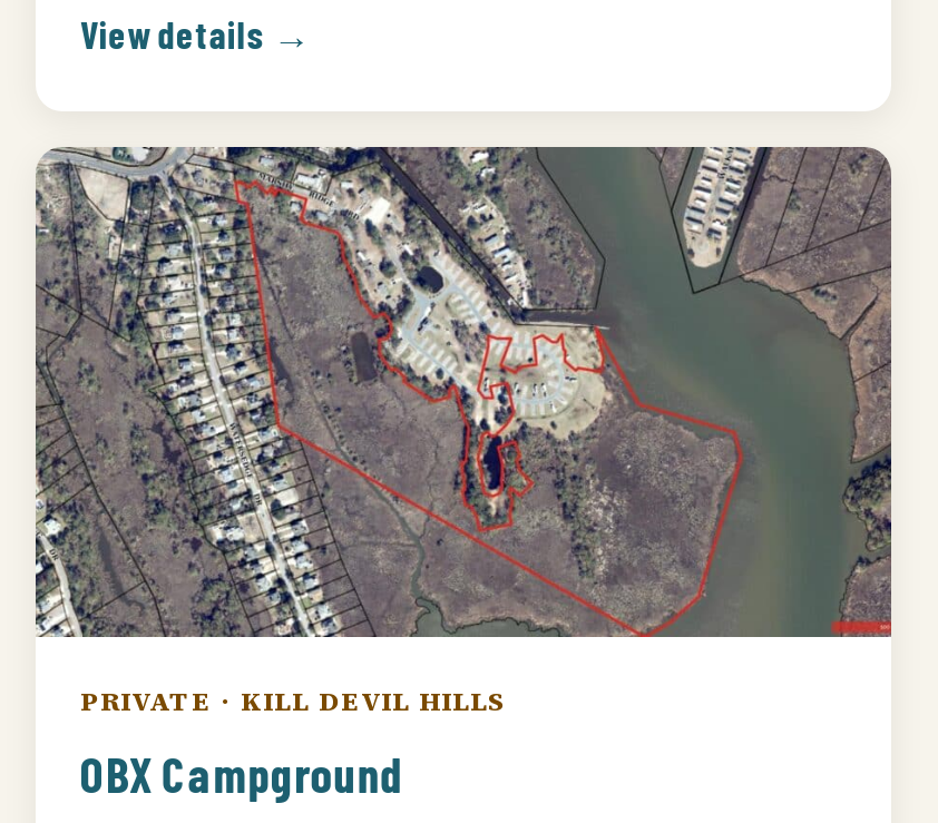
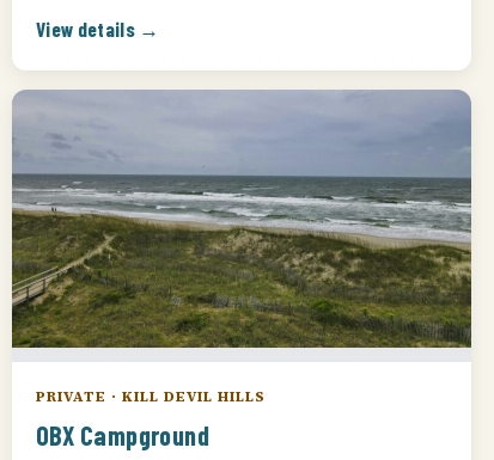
- [image]
+ [image]
